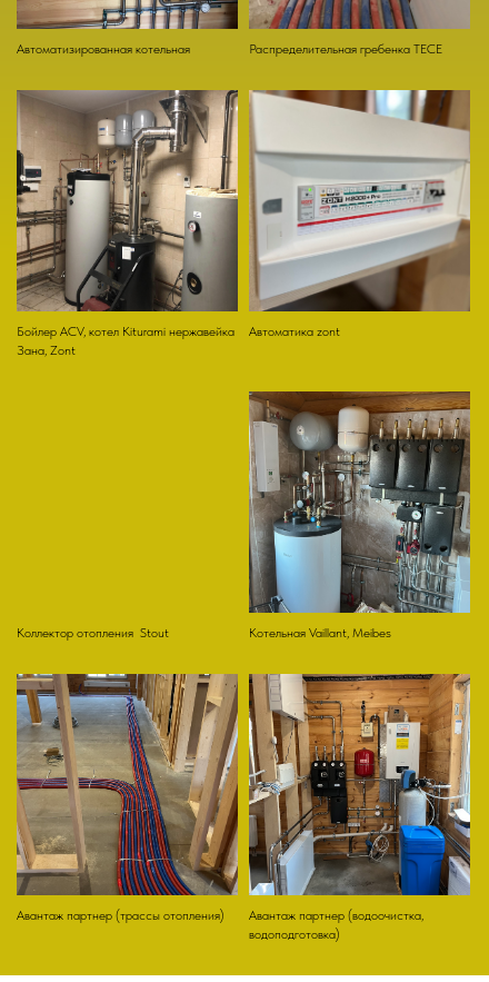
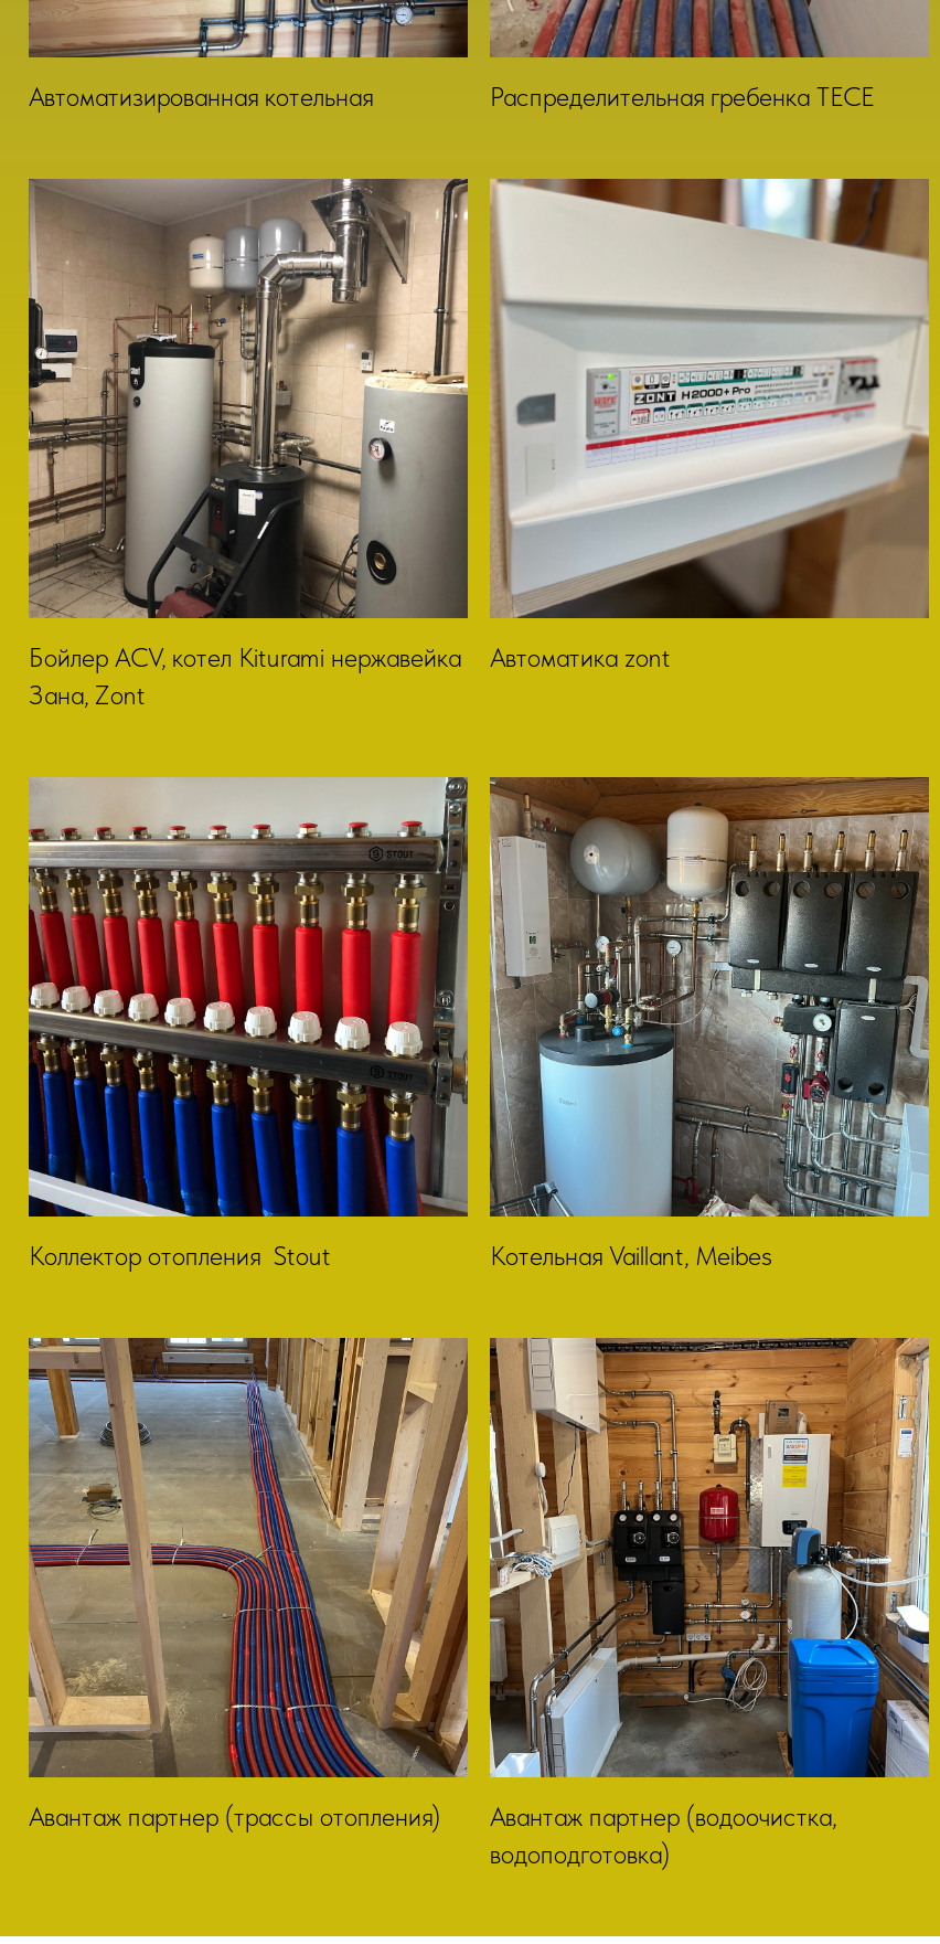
+ [image]
